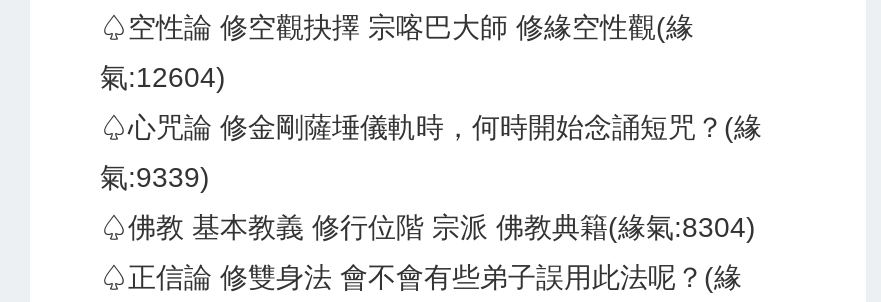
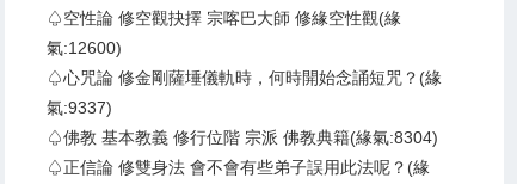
- 氣:12604)
+ 氣:12600)

- 氣:9339)
+ 氣:9337)
